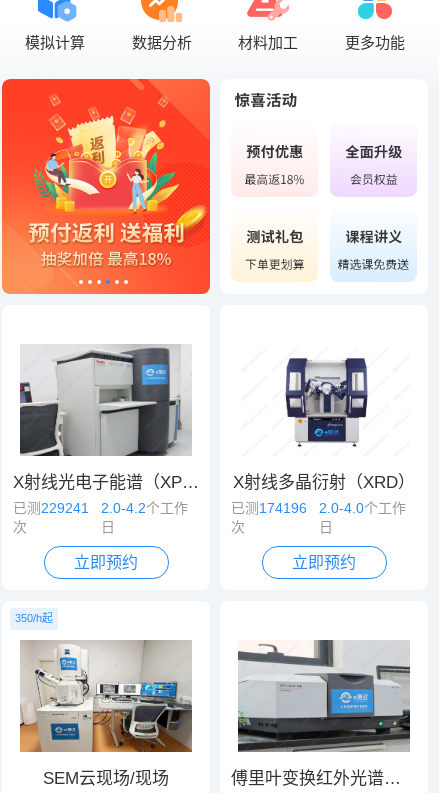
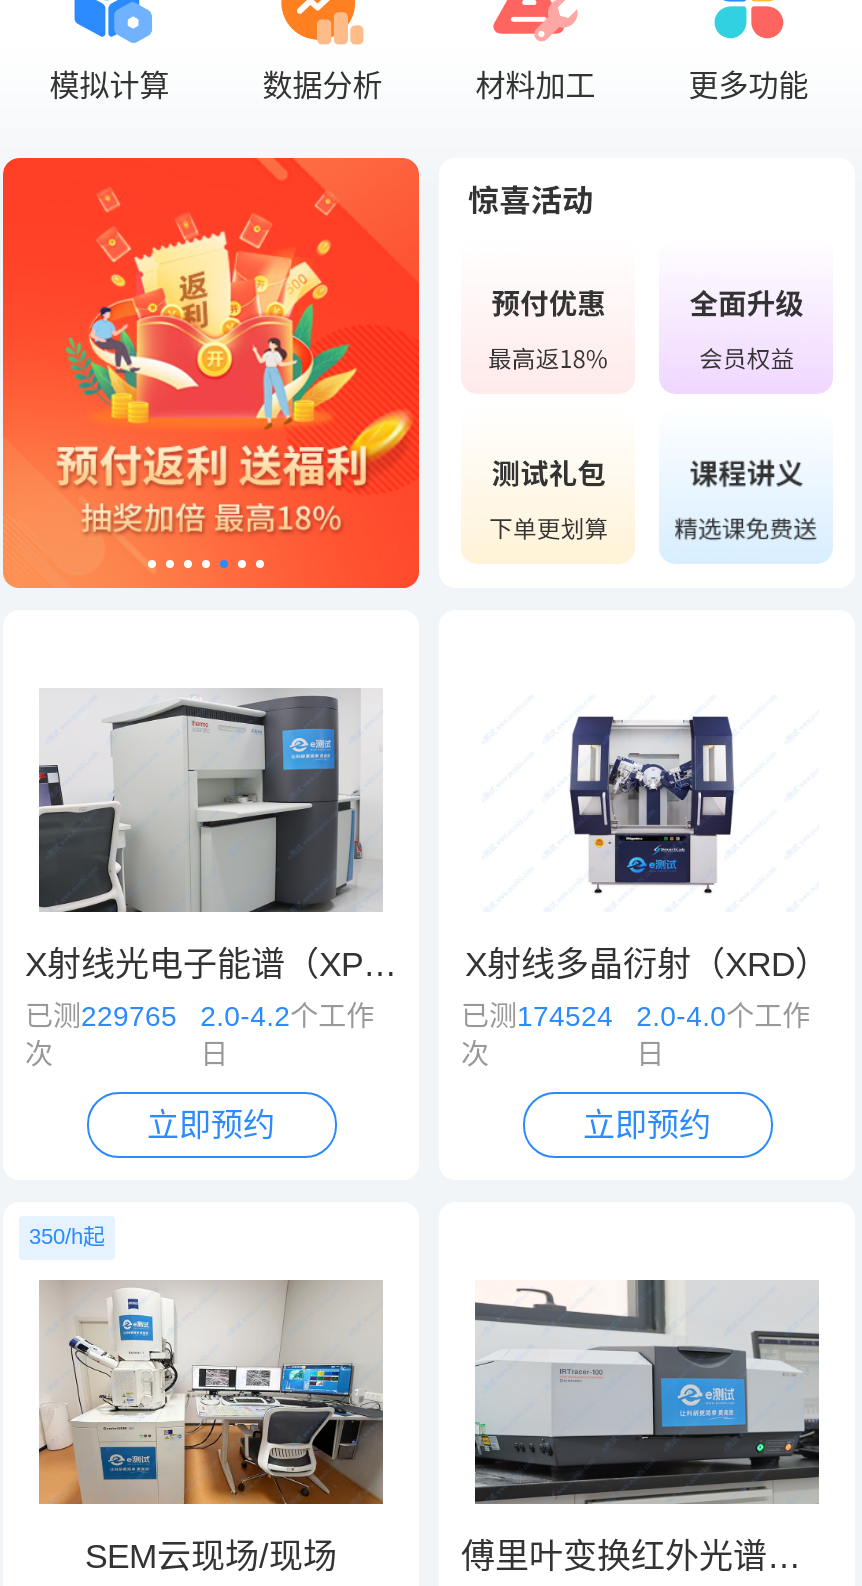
- 已测229241 2.0-4.2个工作
+ 已测229765 2.0-4.2个工作

- 已测174196 2.0-4.0个工作
+ 已测174524 2.0-4.0个工作
